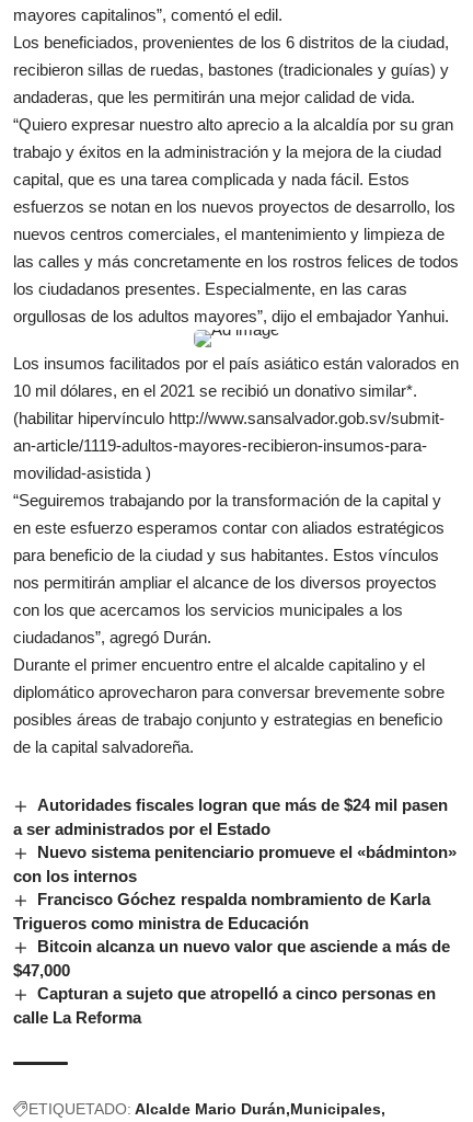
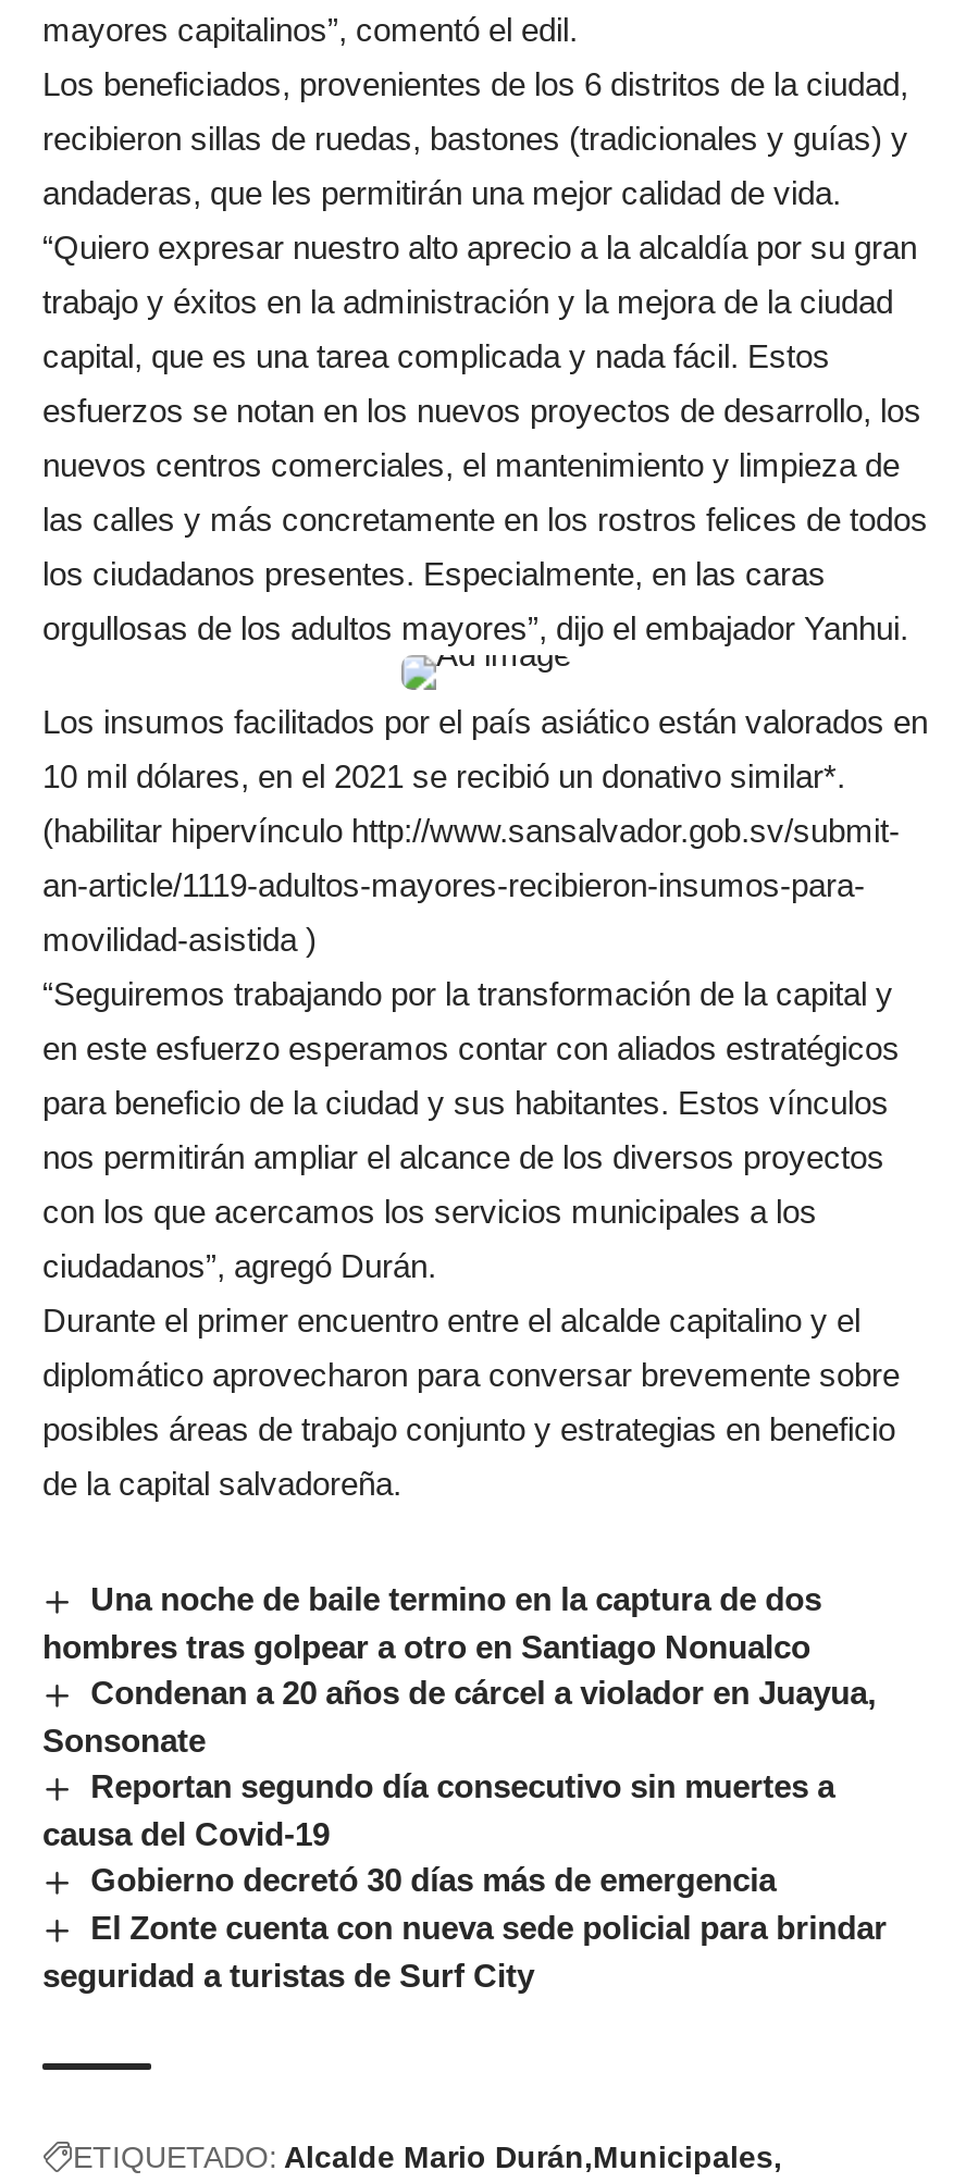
- Autoridades fiscales logran que más de $24 mil pasen
- a ser administrados por el Estado
- Nuevo sistema penitenciario promueve el «bádminton»
- con los internos
- Francisco Góchez respalda nombramiento de Karla
- Trigueros como ministra de Educación
- Bitcoin alcanza un nuevo valor que asciende a más de
- $47,000
- Capturan a sujeto que atropelló a cinco personas en
- calle La Reforma
+ Una noche de baile termino en la captura de dos
+ hombres tras golpear a otro en Santiago Nonualco
+ Condenan a 20 años de cárcel a violador en Juayua,
+ Sonsonate
+ Reportan segundo día consecutivo sin muertes a
+ causa del Covid-19
+ Gobierno decretó 30 días más de emergencia
+ El Zonte cuenta con nueva sede policial para brindar
+ seguridad a turistas de Surf City
